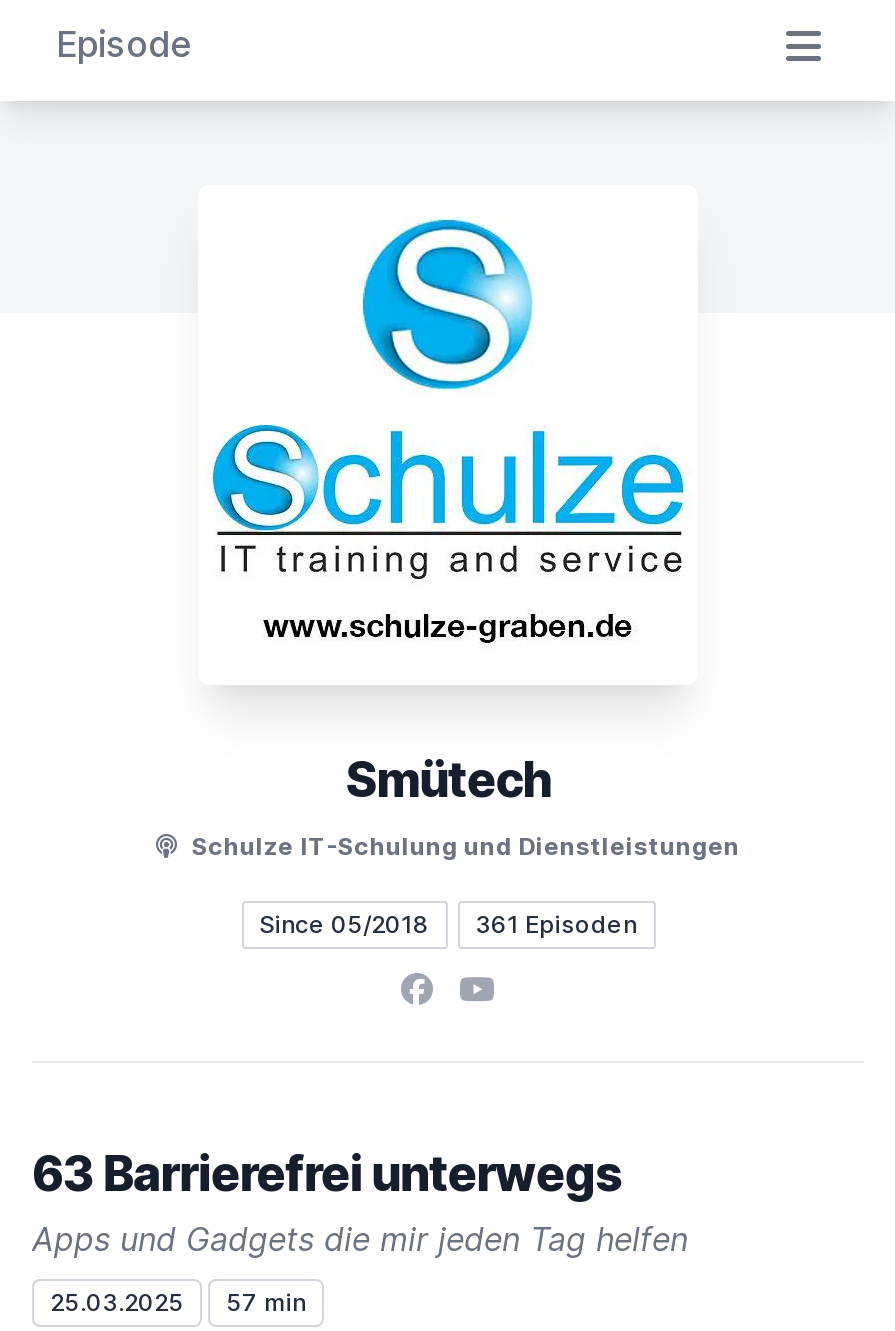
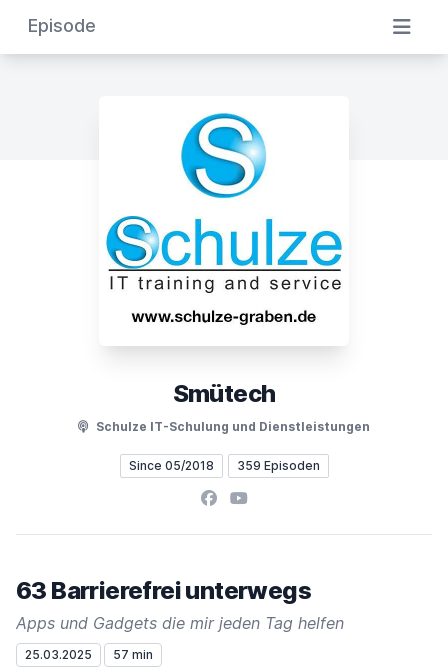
- Since 05/2018 361 Episoden
+ Since 05/2018 359 Episoden
